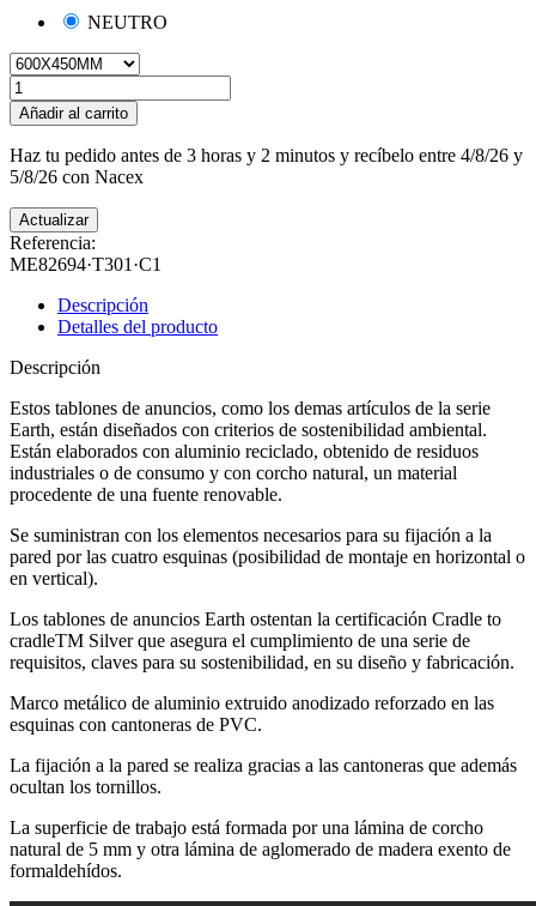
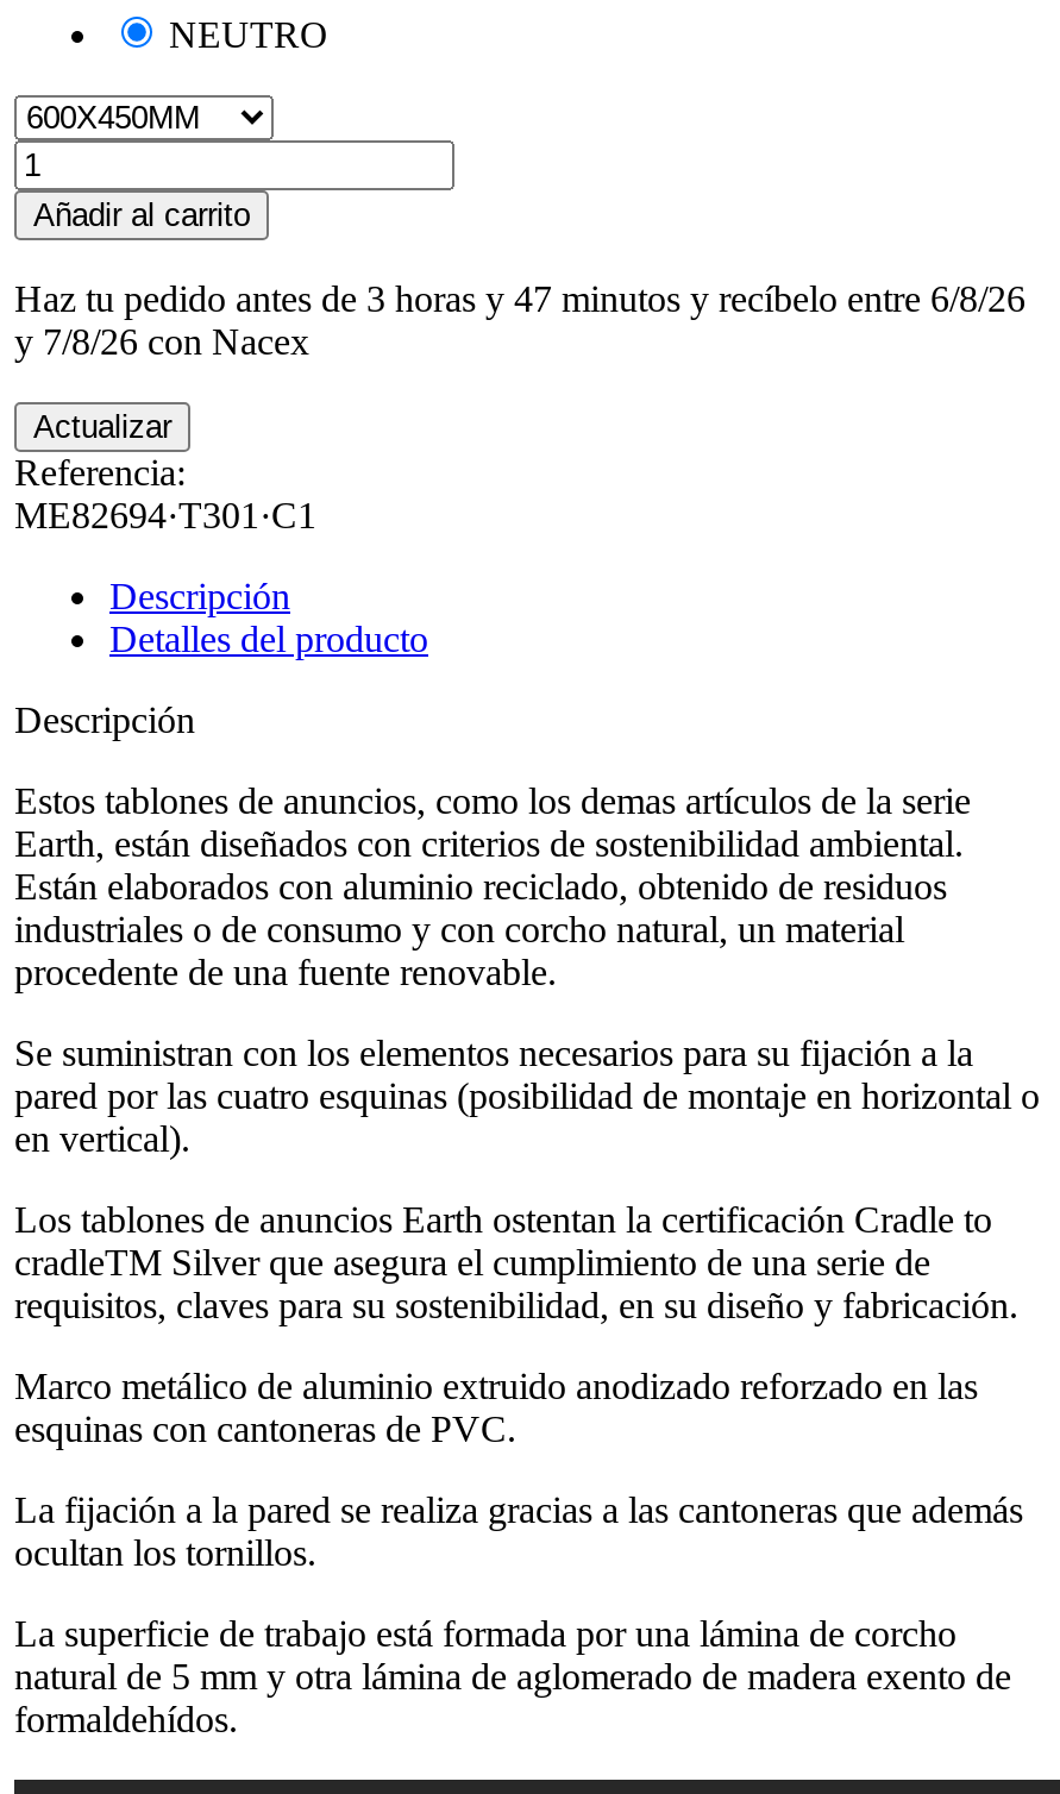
- Haz tu pedido antes de 3 horas y 2 minutos y recíbelo entre 4/8/26 y
- 5/8/26 con Nacex
+ Haz tu pedido antes de 3 horas y 47 minutos y recíbelo entre 6/8/26
+ y 7/8/26 con Nacex
